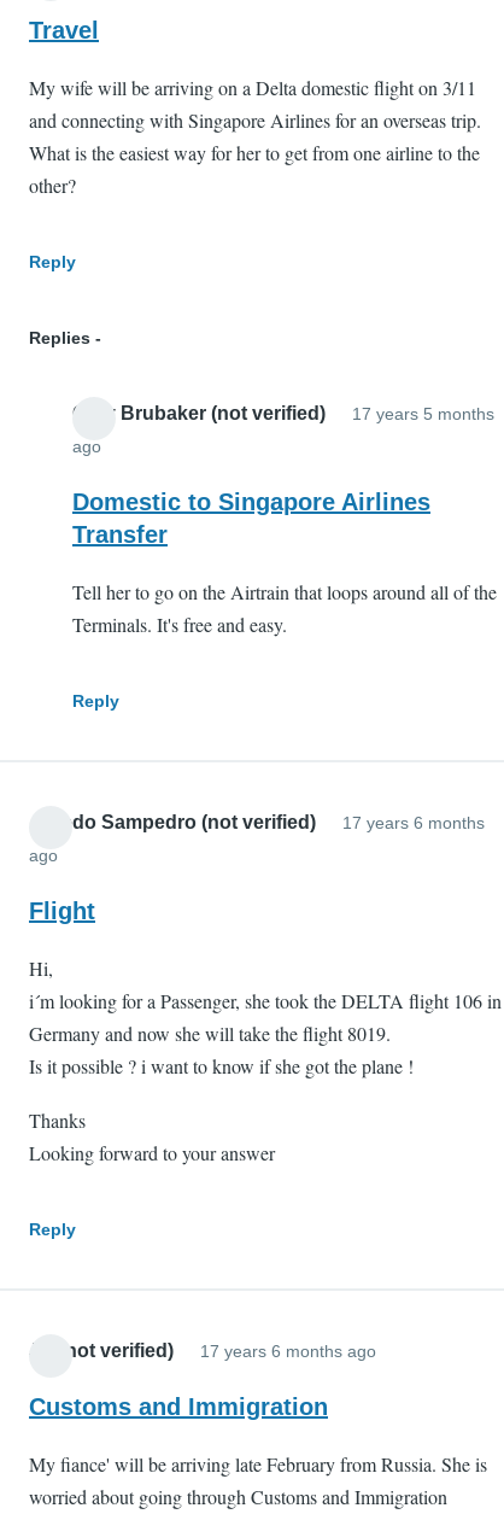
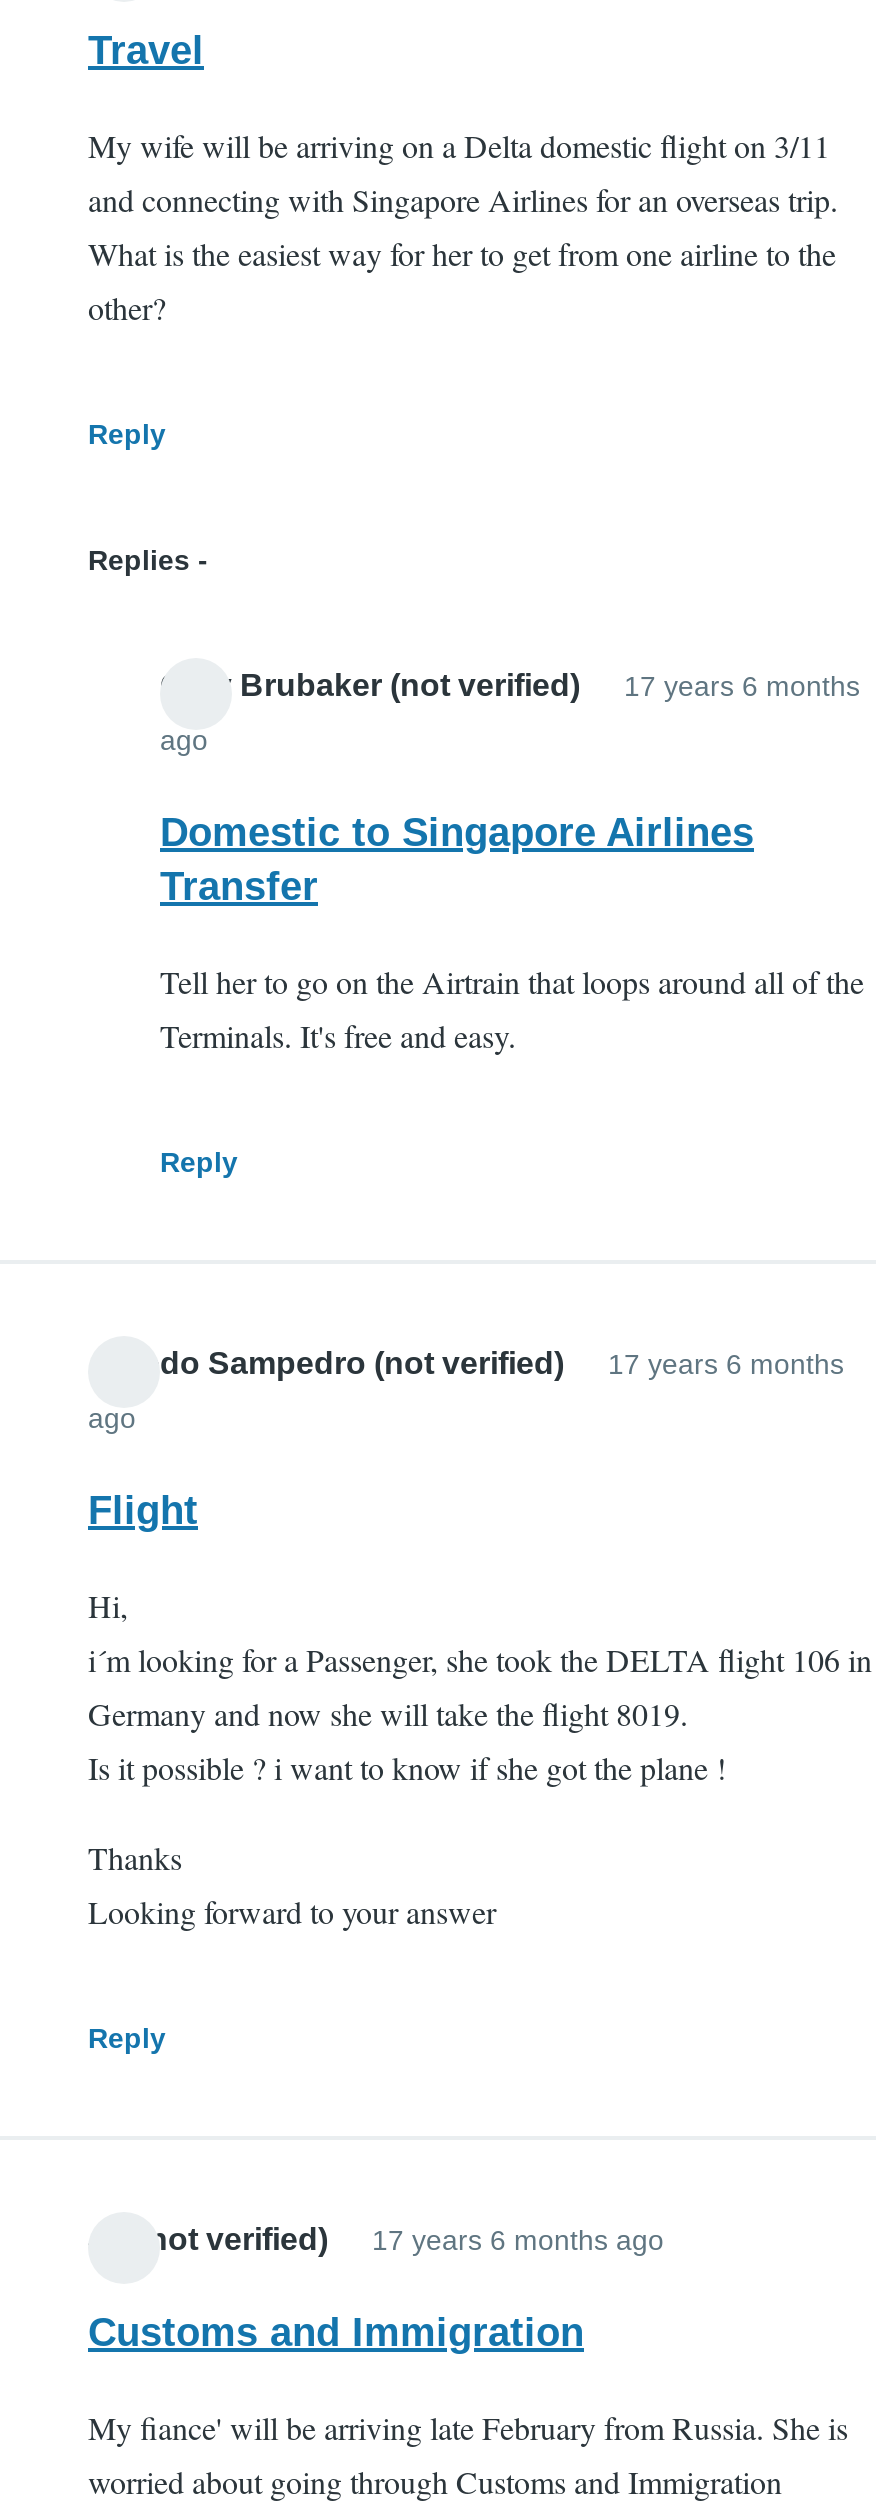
- 17 years 5 months
+ 17 years 6 months
